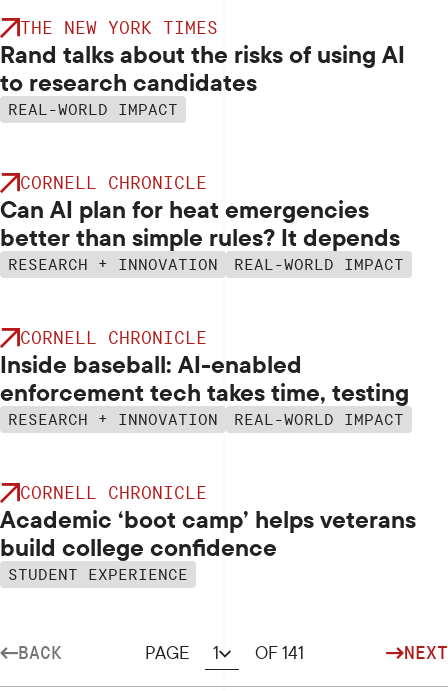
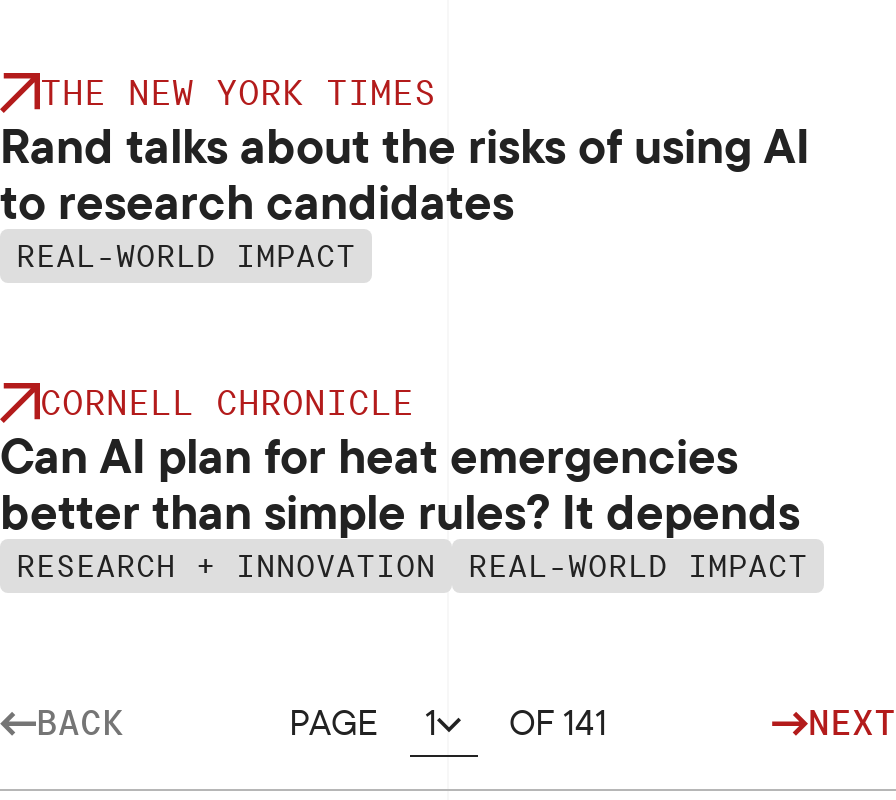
- CORNELL CHRONICLE
- Inside baseball: AI-enabled
- enforcement tech takes time, testing
- RESEARCH + INNOVATION
- REAL-WORLD IMPACT
- CORNELL CHRONICLE
- Academic ‘boot camp’ helps veterans
- build college confidence
- STUDENT EXPERIENCE
